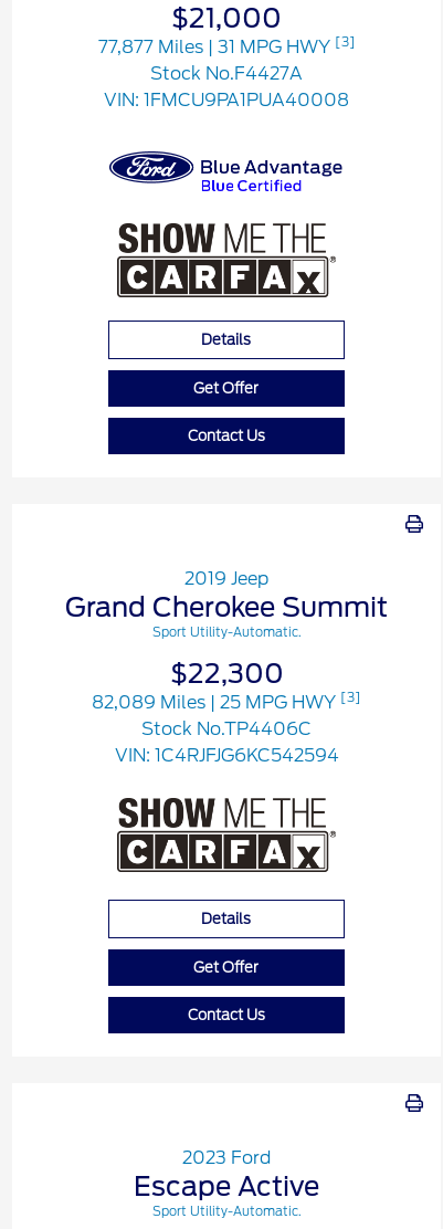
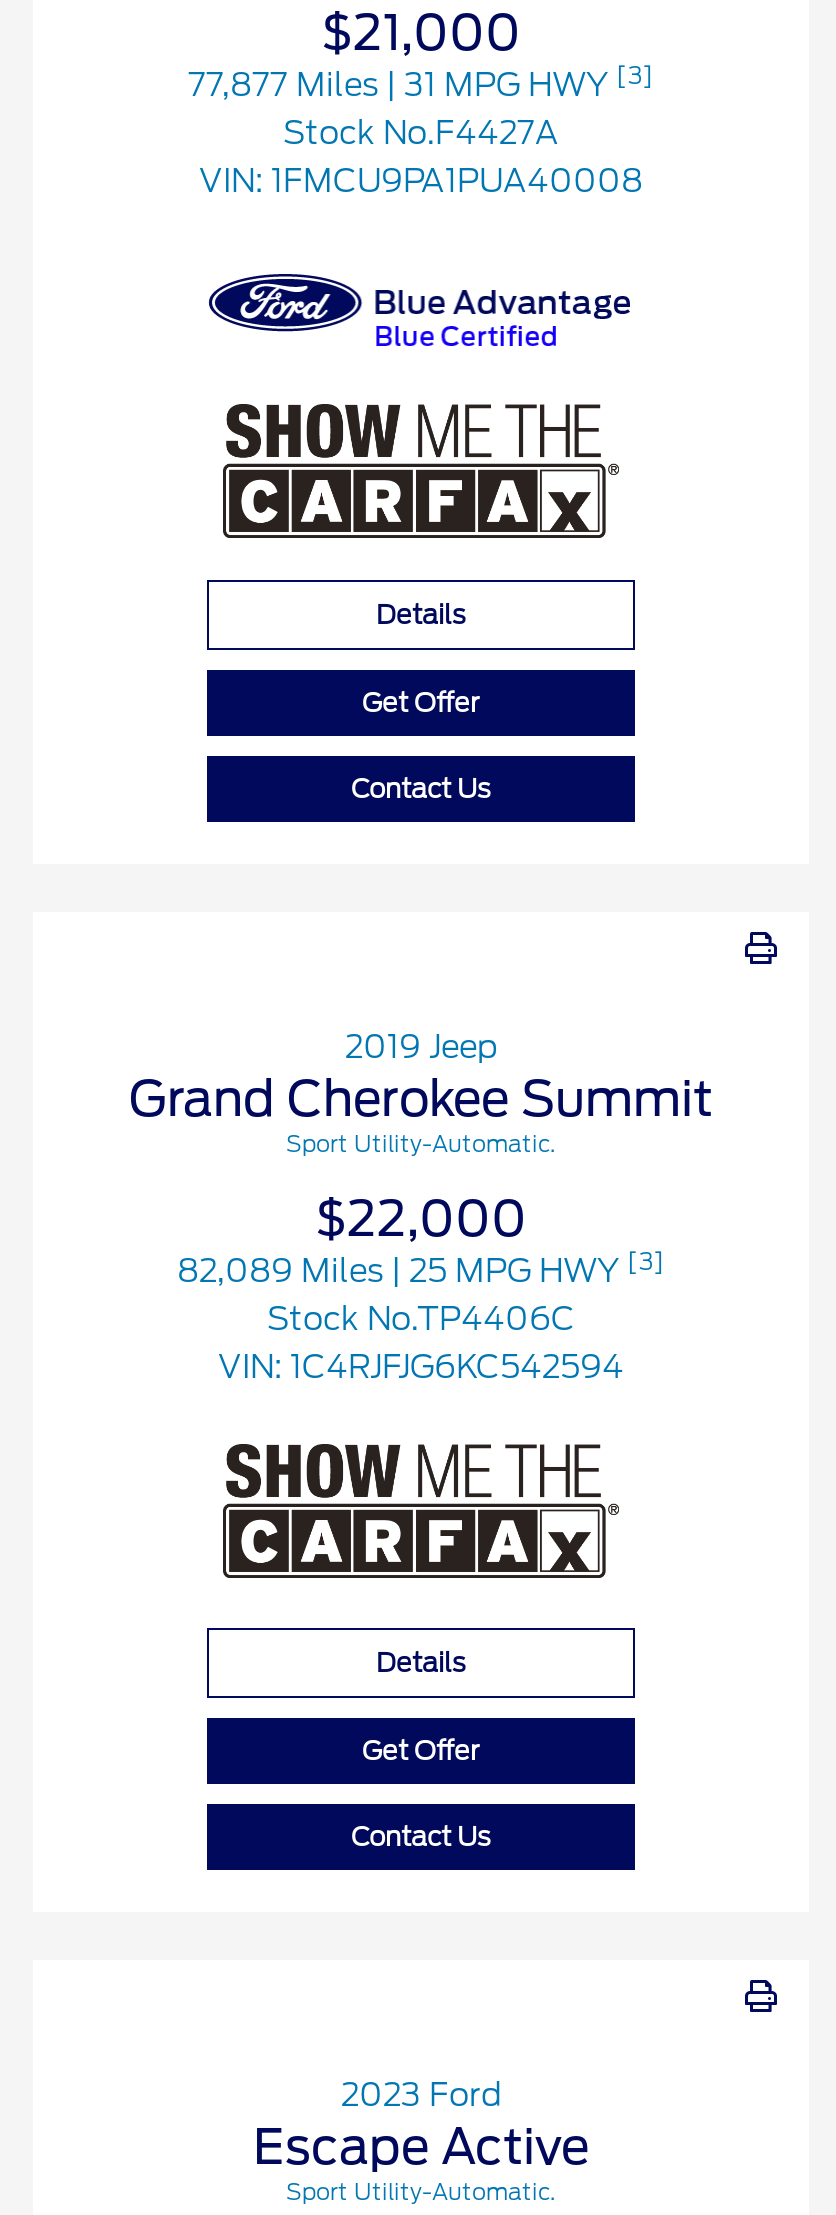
- $22,300
+ $22,000
